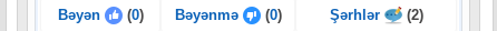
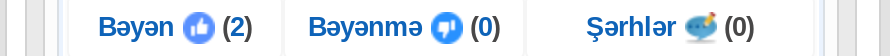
- Bəyən (0) Bəyənmə (0)
+ Bəyən (2) Bəyənmə (0)

- Şərhlər (2)
+ Şərhlər (0)
